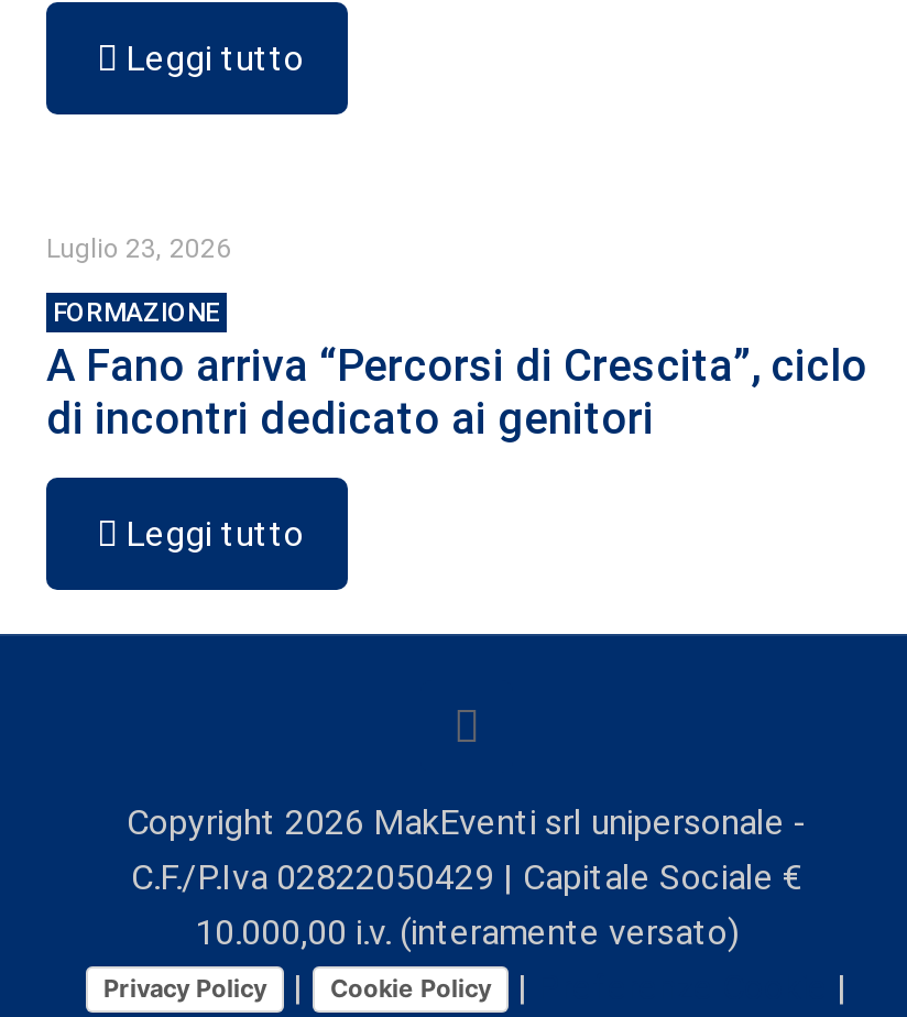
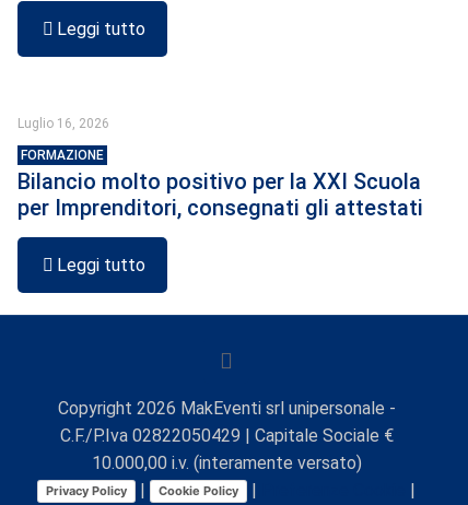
- Luglio 23, 2026
+ Luglio 16, 2026

- A Fano arriva “Percorsi di Crescita”, ciclo
- di incontri dedicato ai genitori
+ Bilancio molto positivo per la XXI Scuola
+ per Imprenditori, consegnati gli attestati
